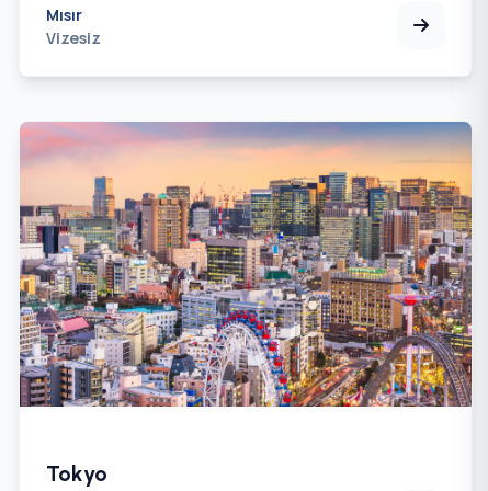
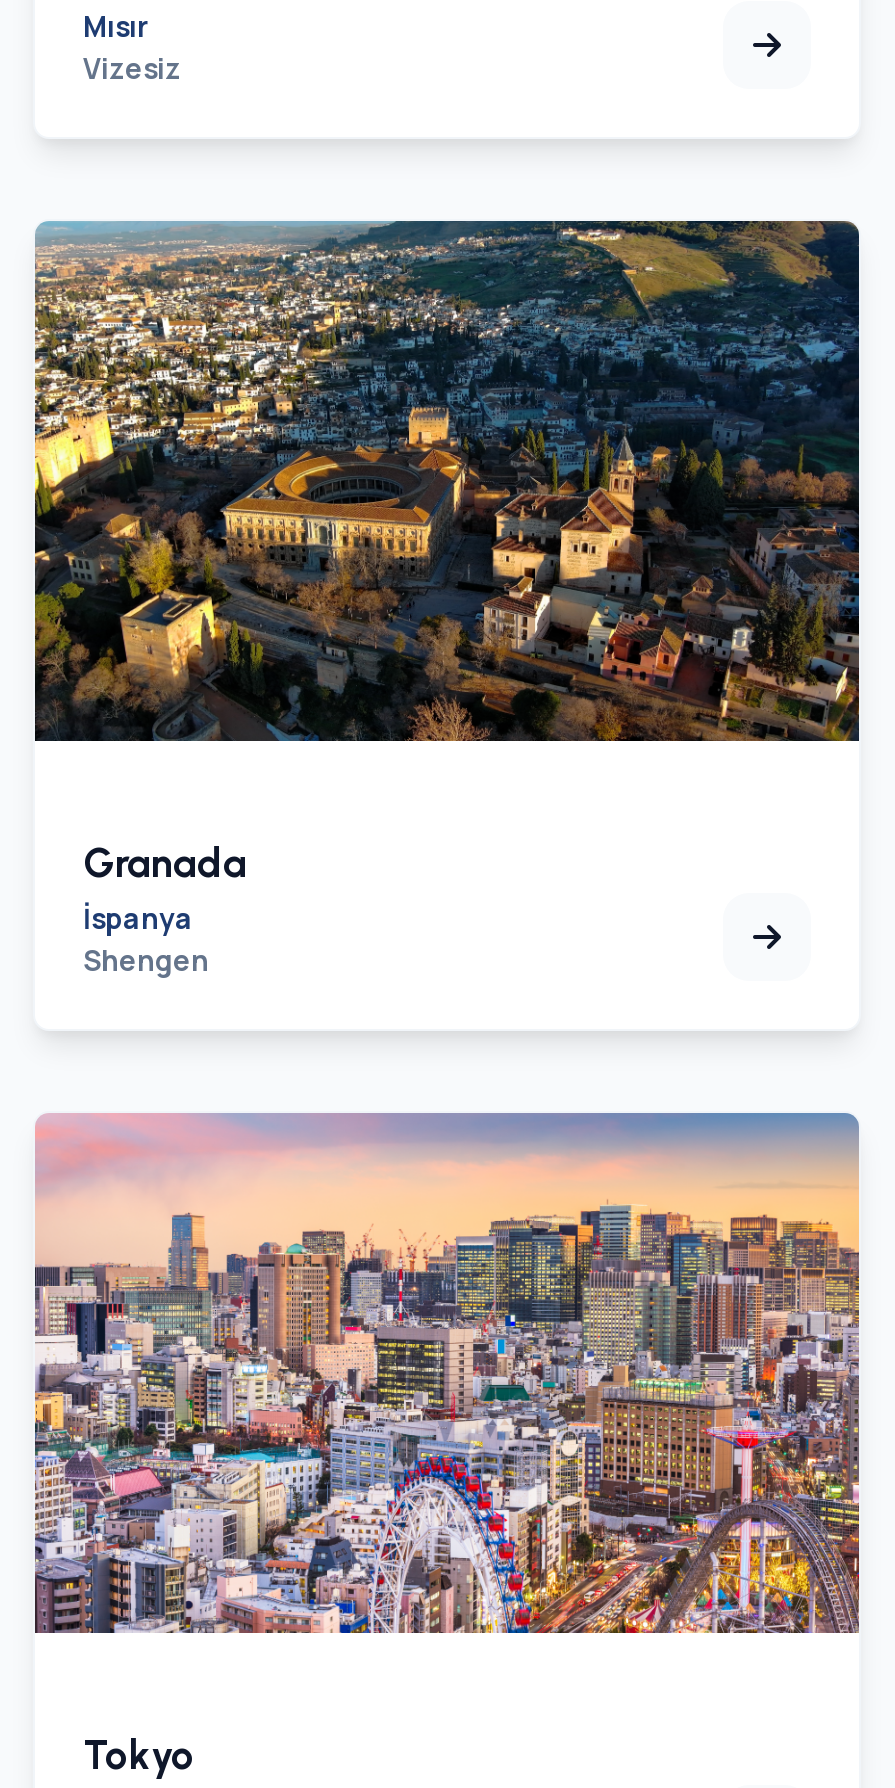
+ [image]

+ Granada
+ İspanya
+ Shengen
